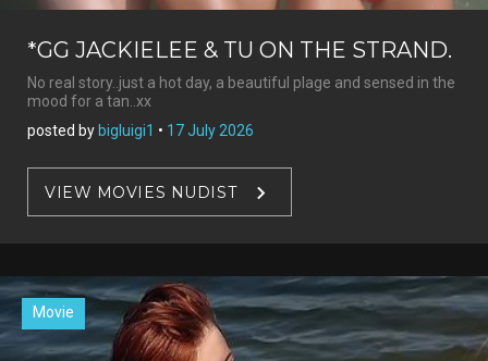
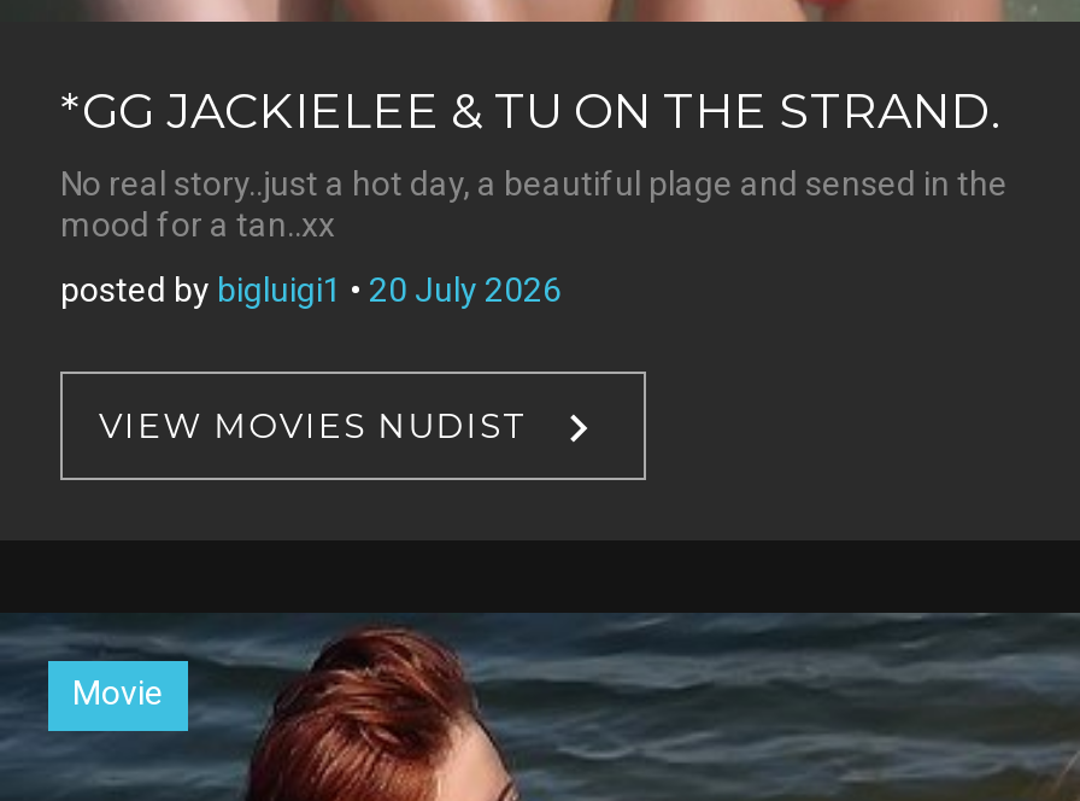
- posted by bigluigi1 • 17 July 2026
+ posted by bigluigi1 • 20 July 2026
